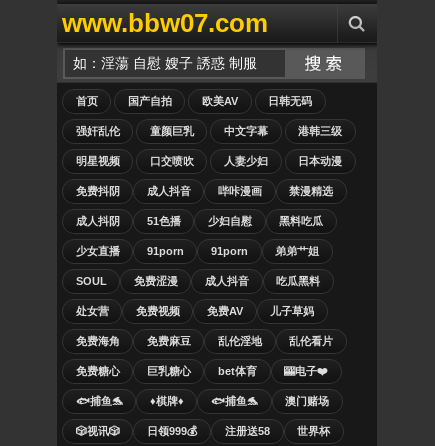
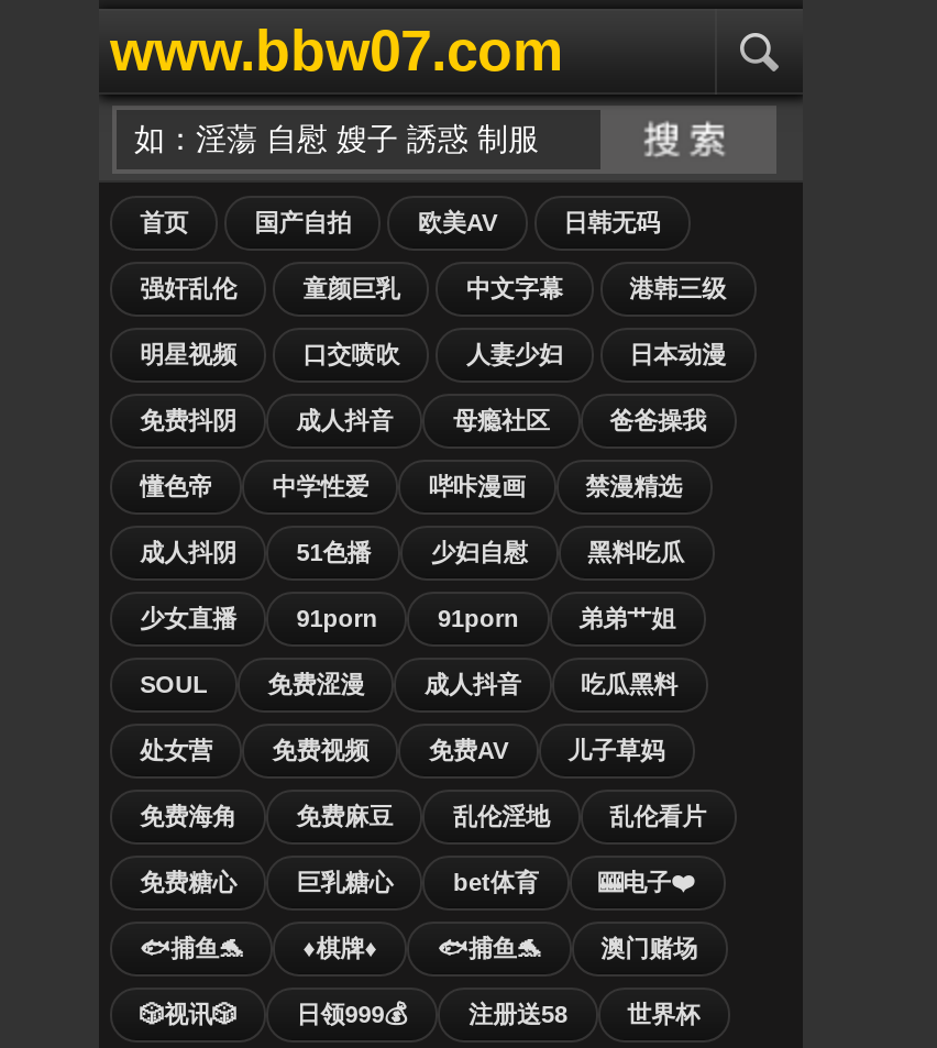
+ 母瘾社区
+ 爸爸操我
+ 懂色帝
+ 中学性爱
